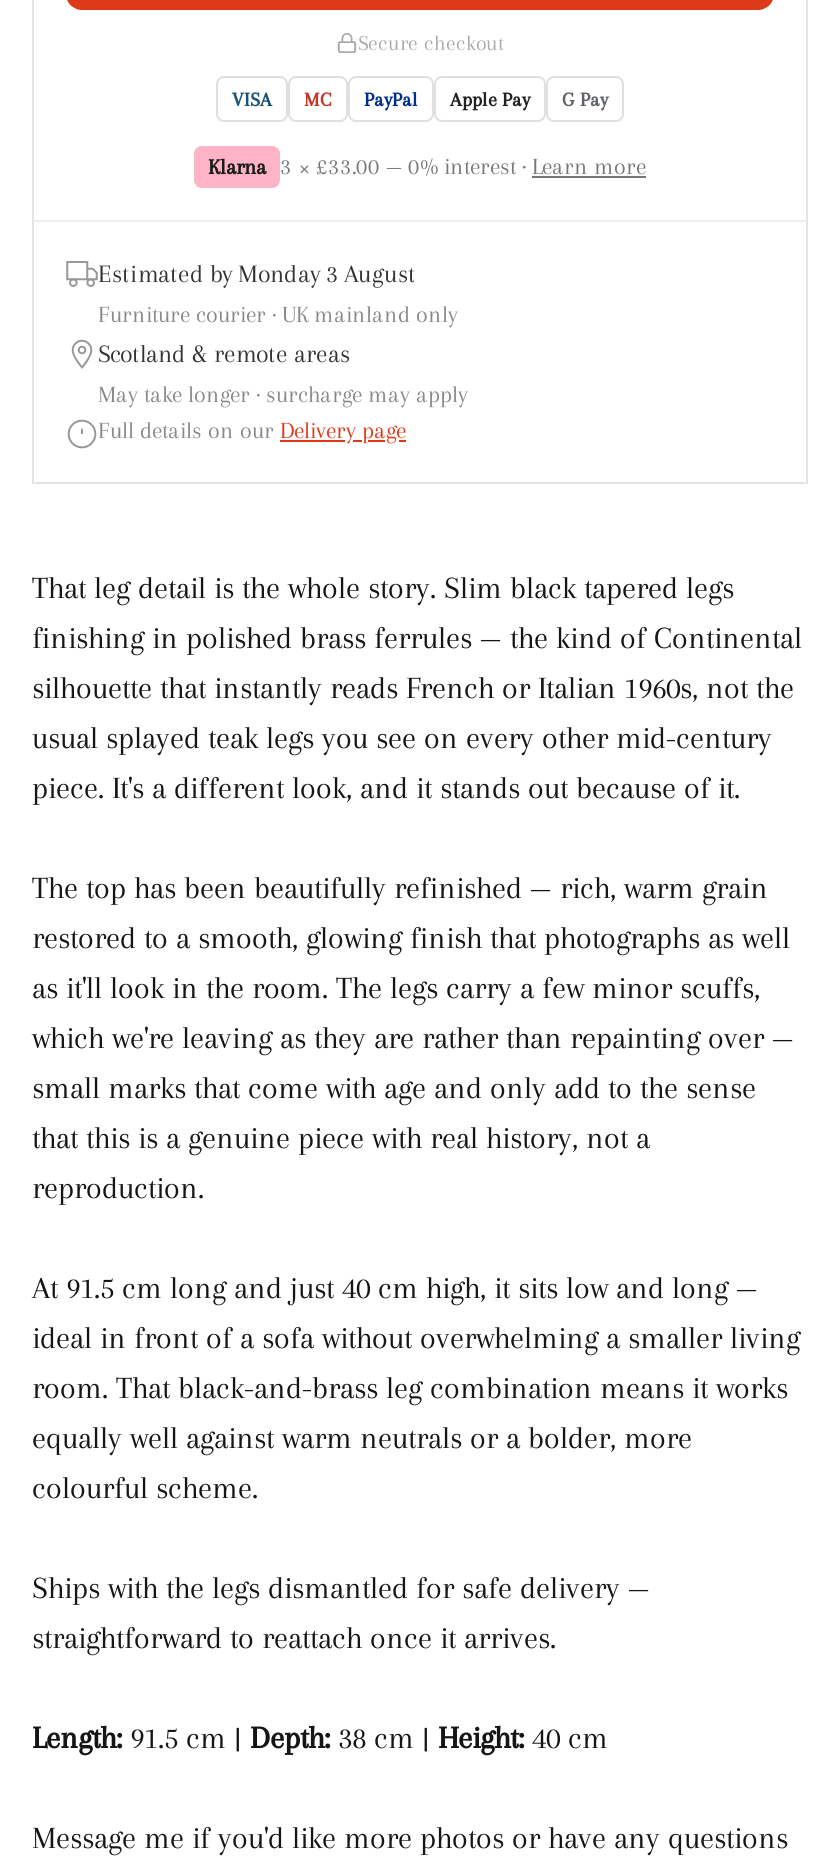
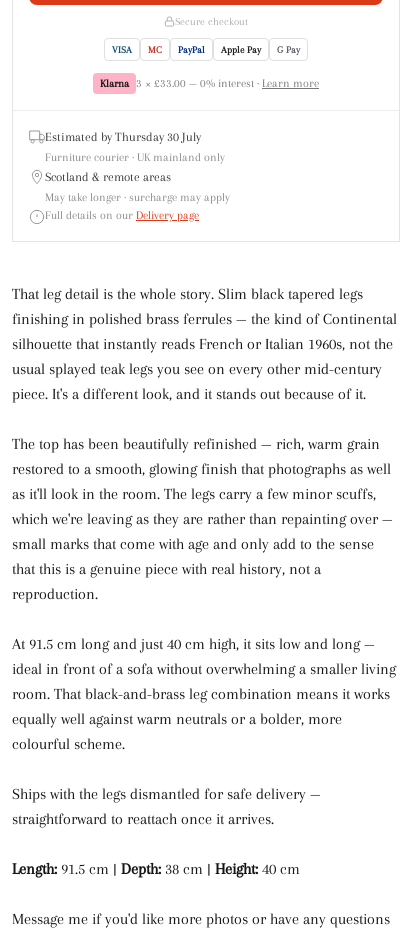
- Estimated by Monday 3 August
+ Estimated by Thursday 30 July
